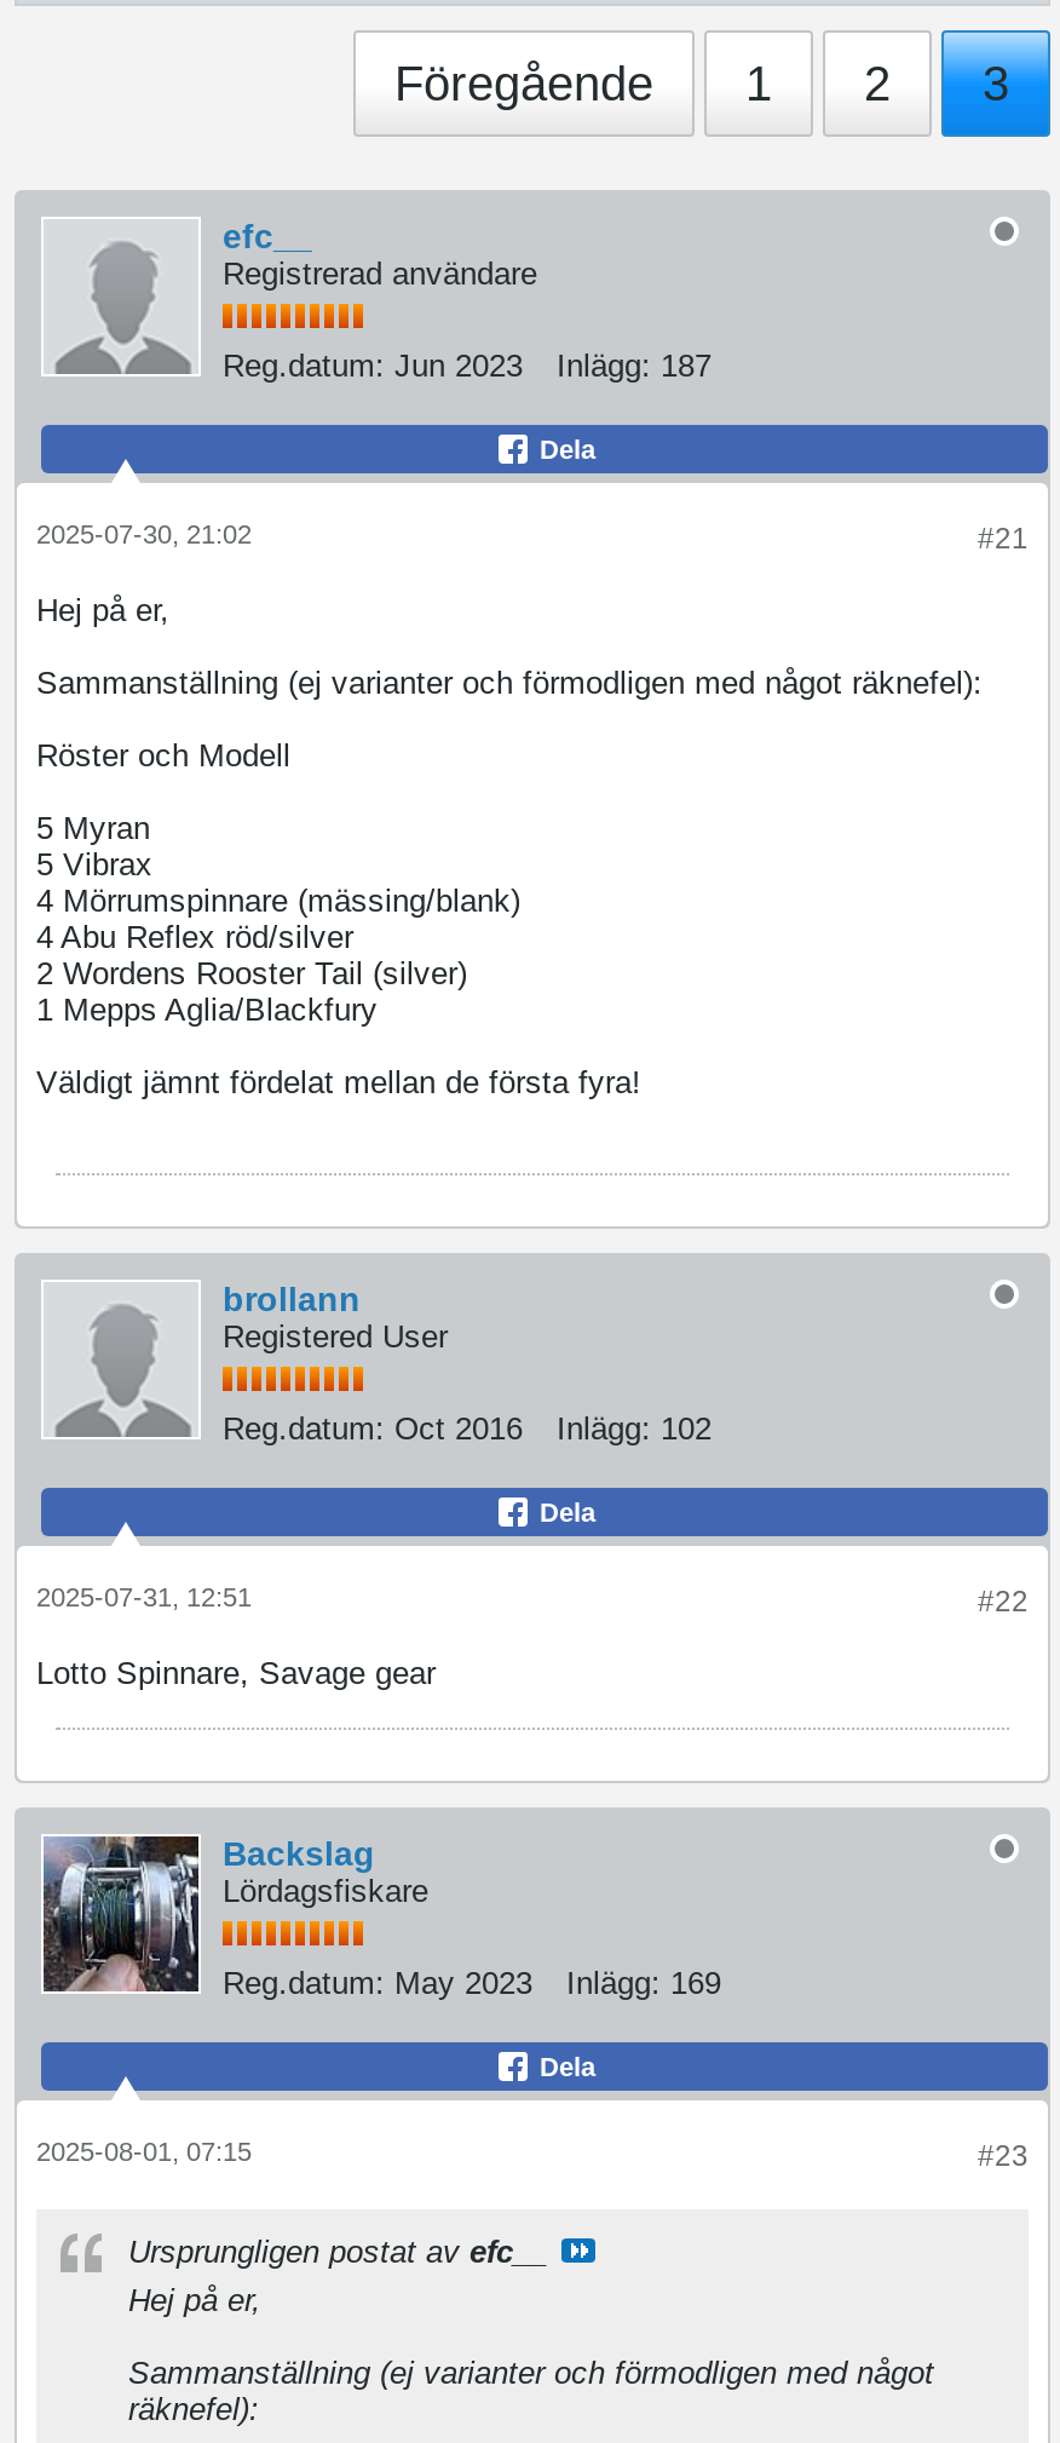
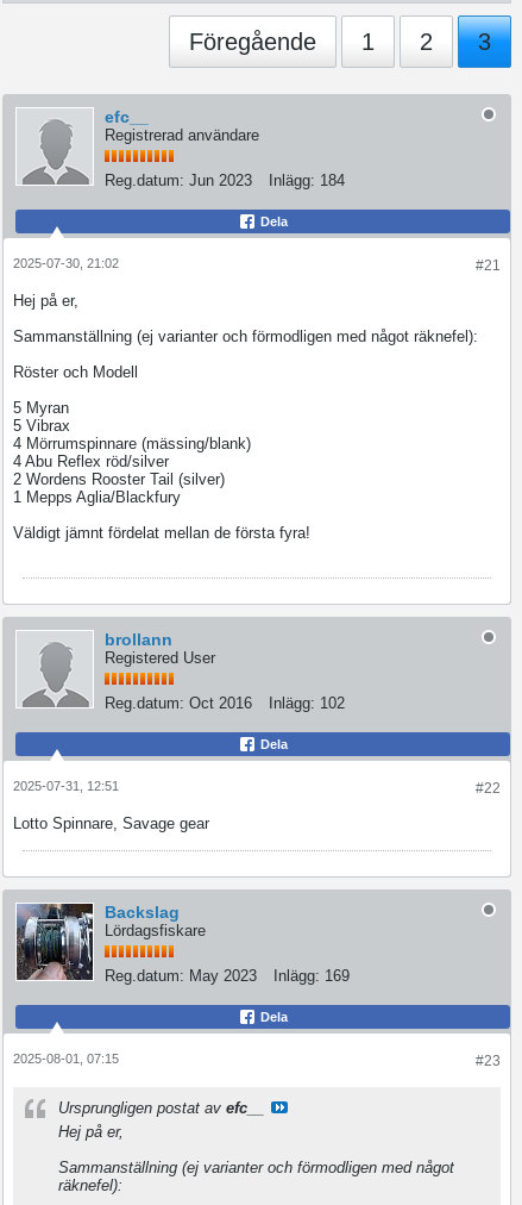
- Reg.datum: Jun 2023 Inlägg: 187
+ Reg.datum: Jun 2023 Inlägg: 184
